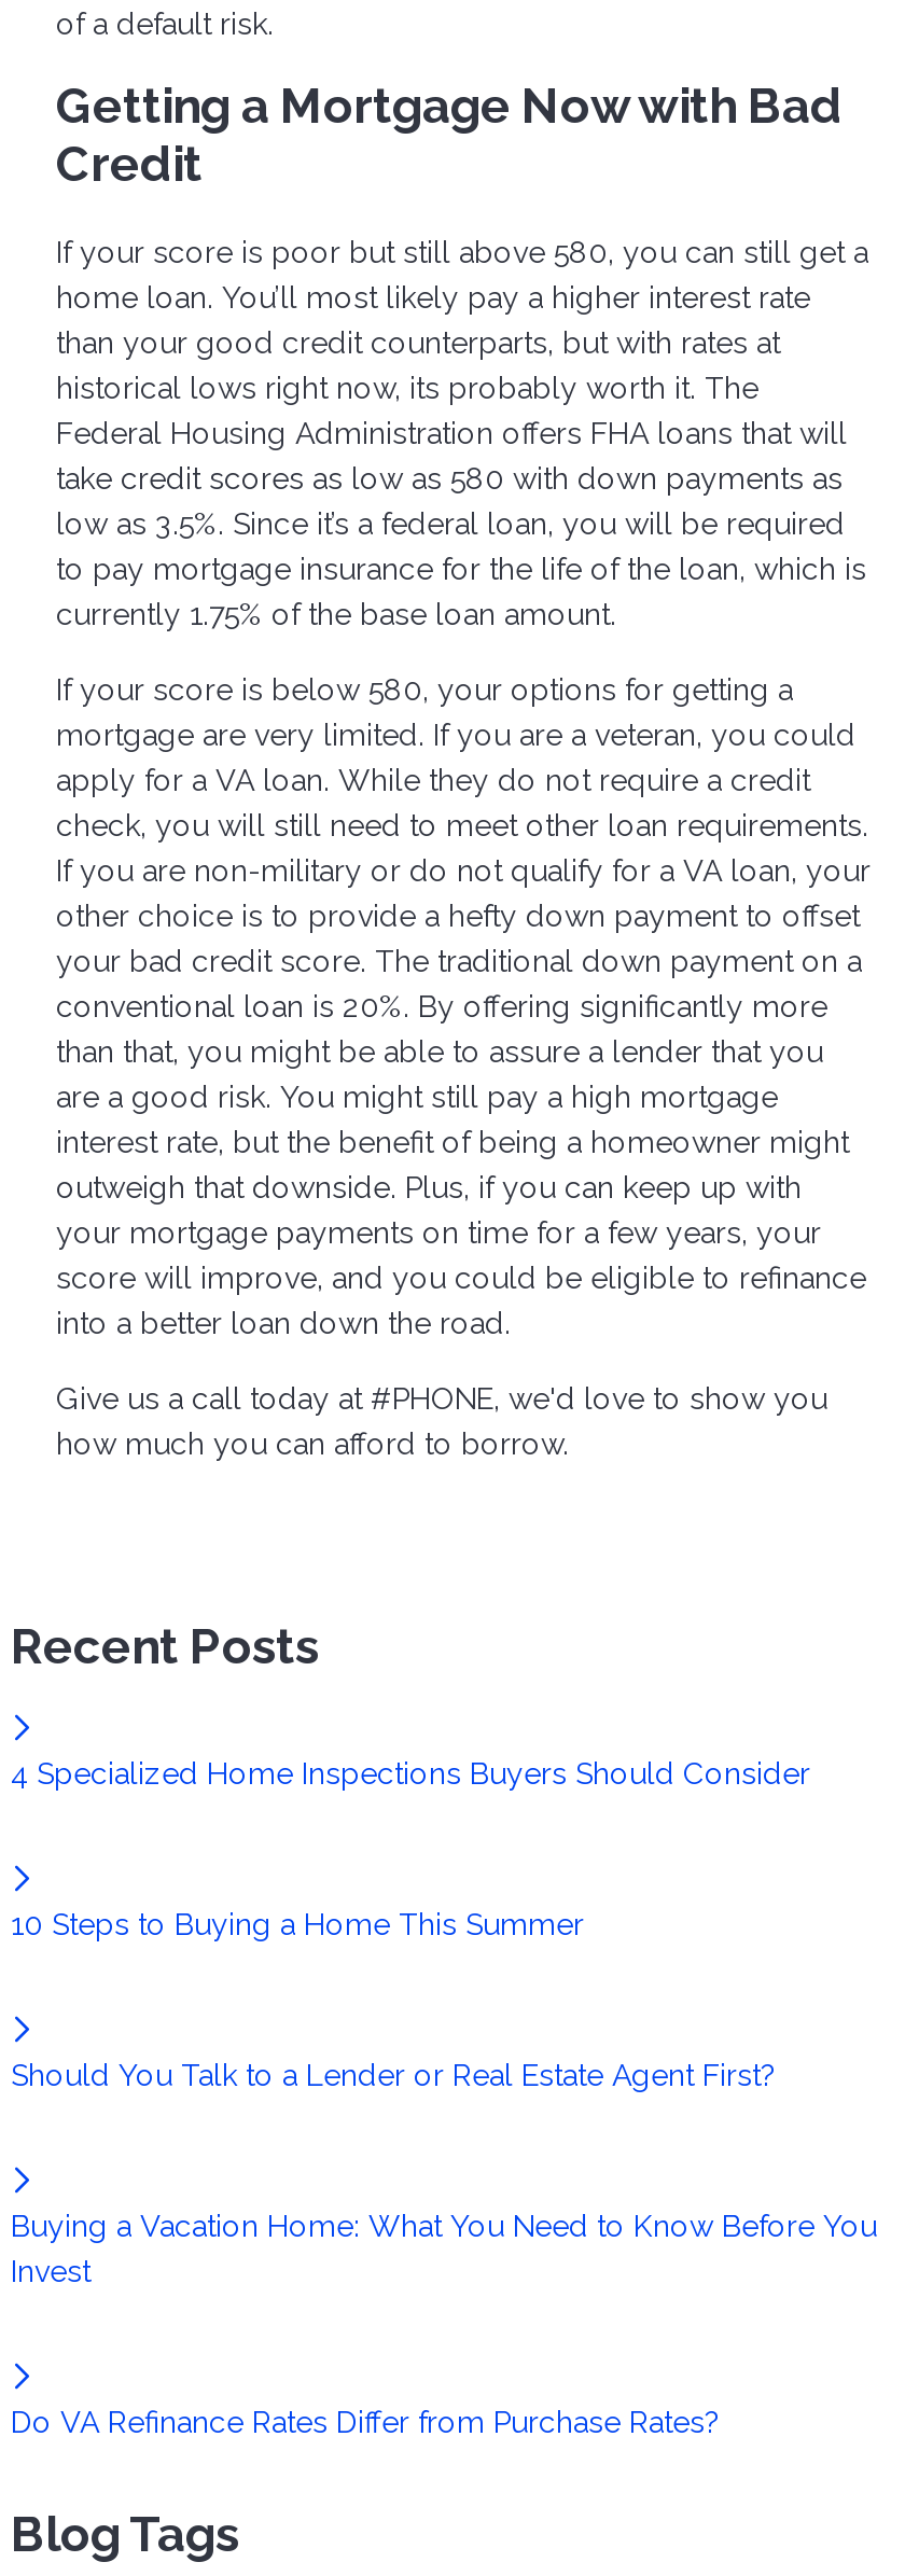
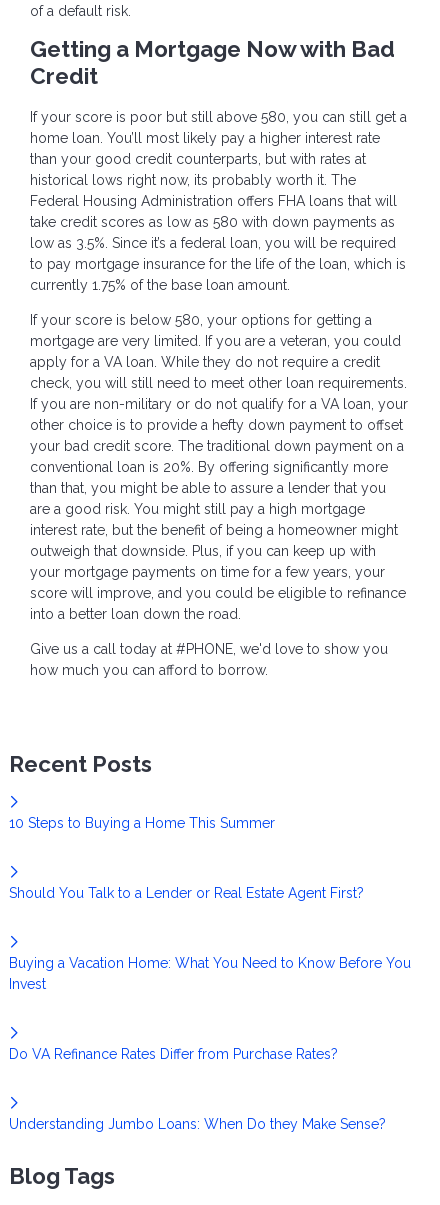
- 4 Specialized Home Inspections Buyers Should Consider

moved up: 10 Steps to Buying a Home This Summer | Should You Talk to a Lender or Real Estate Agent First? | Buying a Vacation Home: What You Need to Know Before You | Invest | Do VA Refinance Rates Differ from Purchase Rates?

+ Understanding Jumbo Loans: When Do they Make Sense?
